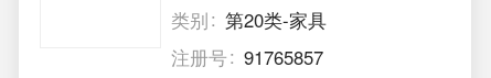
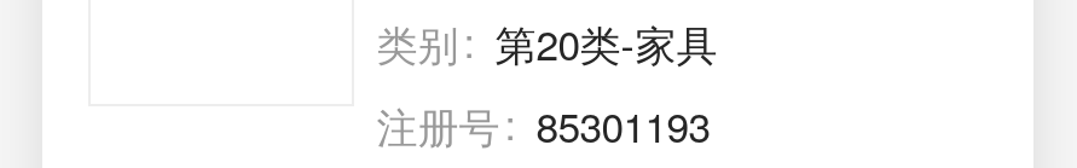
- 注册号 91765857
+ 注册号 85301193
